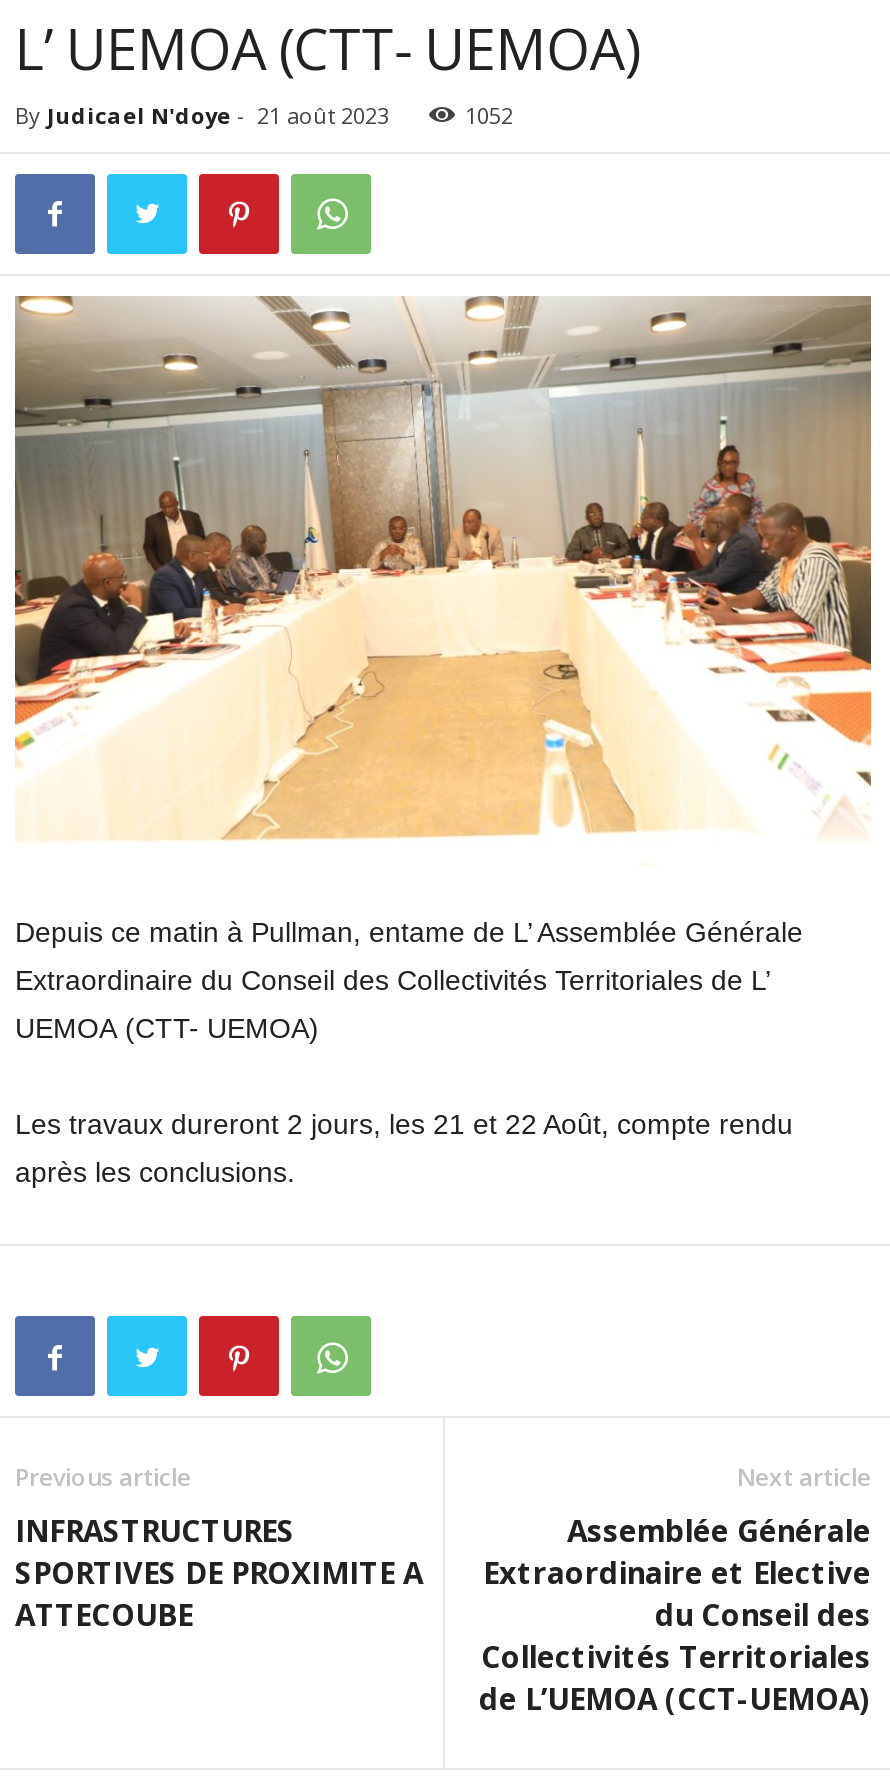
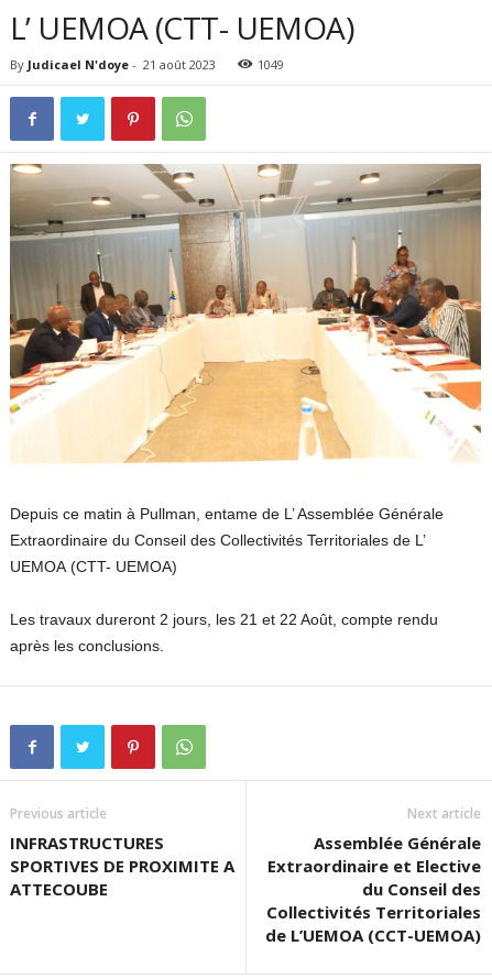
- 1052
+ 1049
